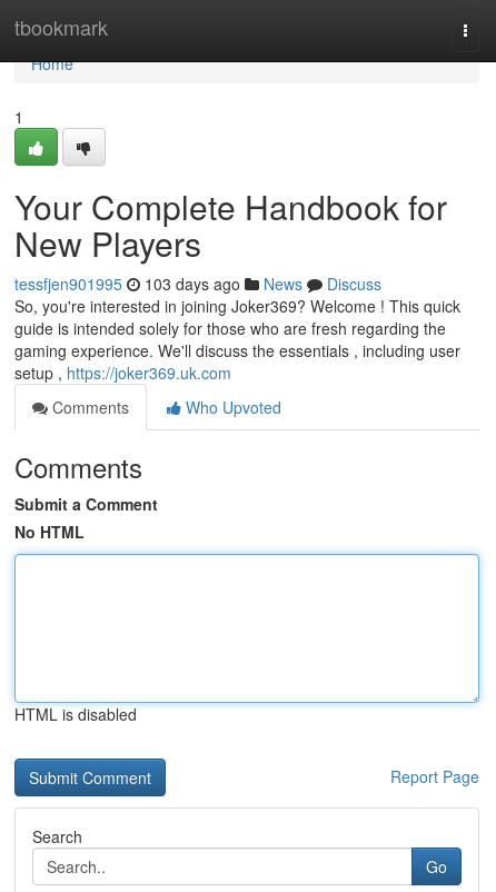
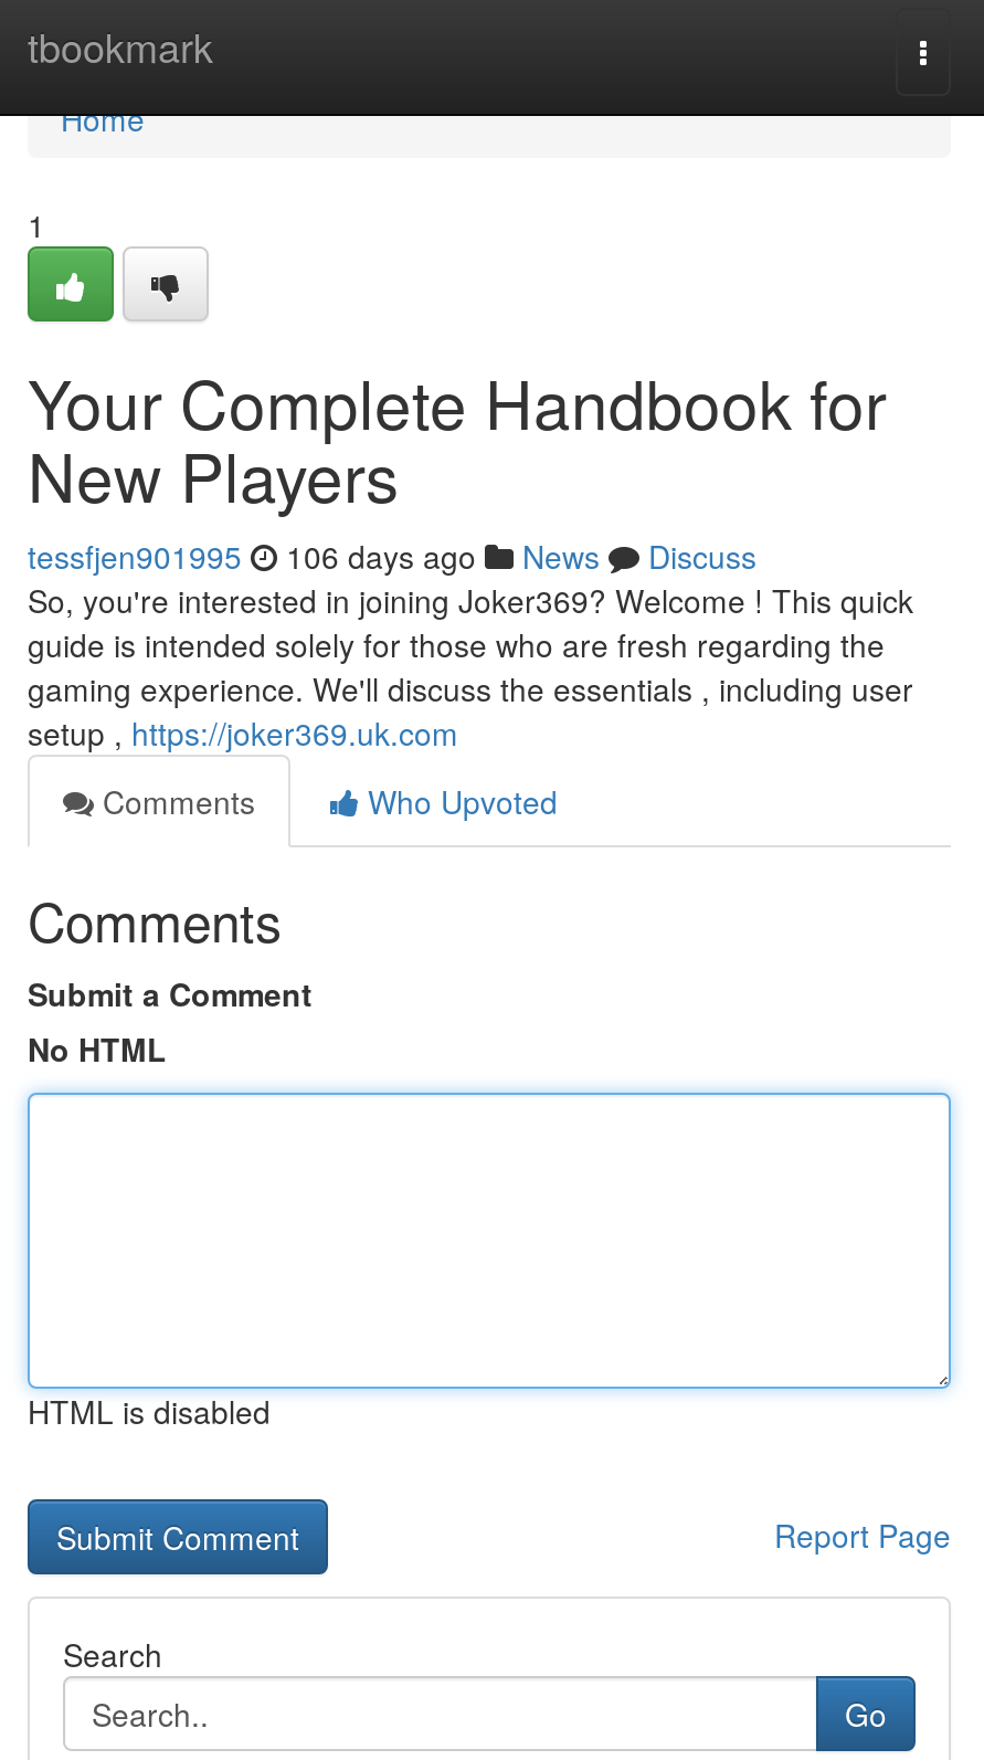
- tessfjen901995 103 days ago News Discuss
+ tessfjen901995 106 days ago News Discuss
